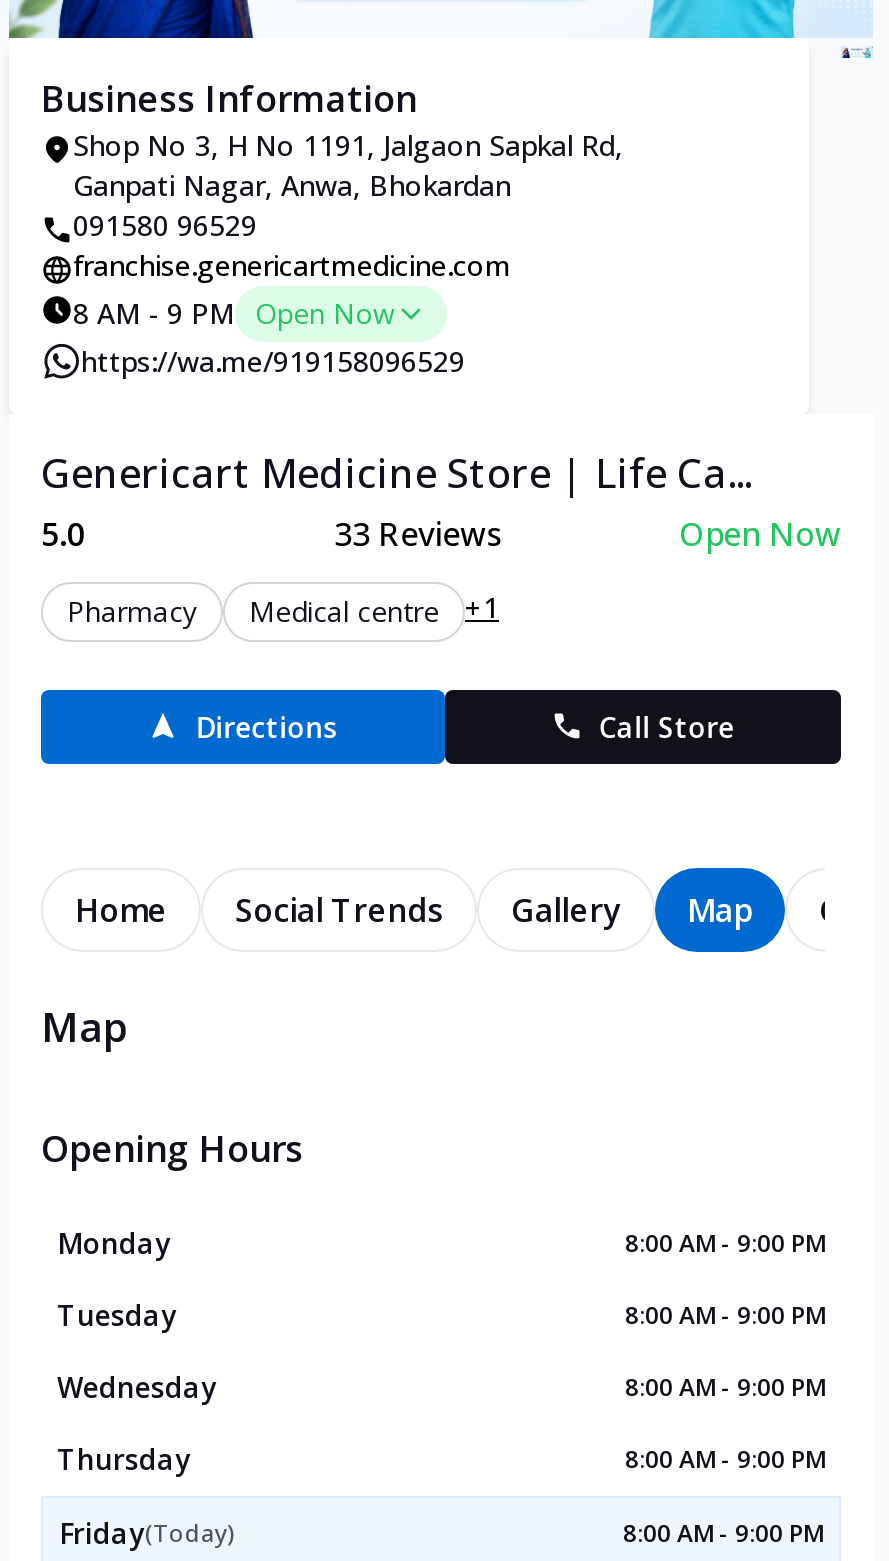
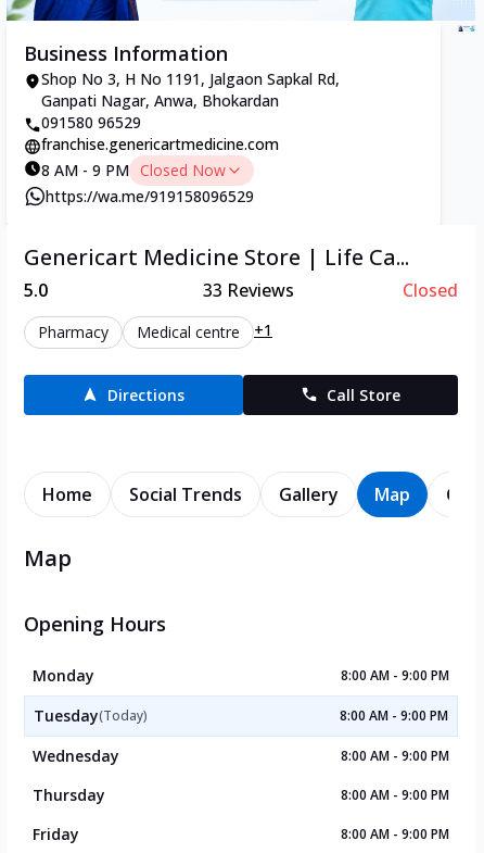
- 8 AM - 9 PM Open Now
+ 8 AM - 9 PM Closed Now

- Open Now
+ Closed

- Tuesday
+ Tuesday(Today)

- Friday(Today)
+ Friday
